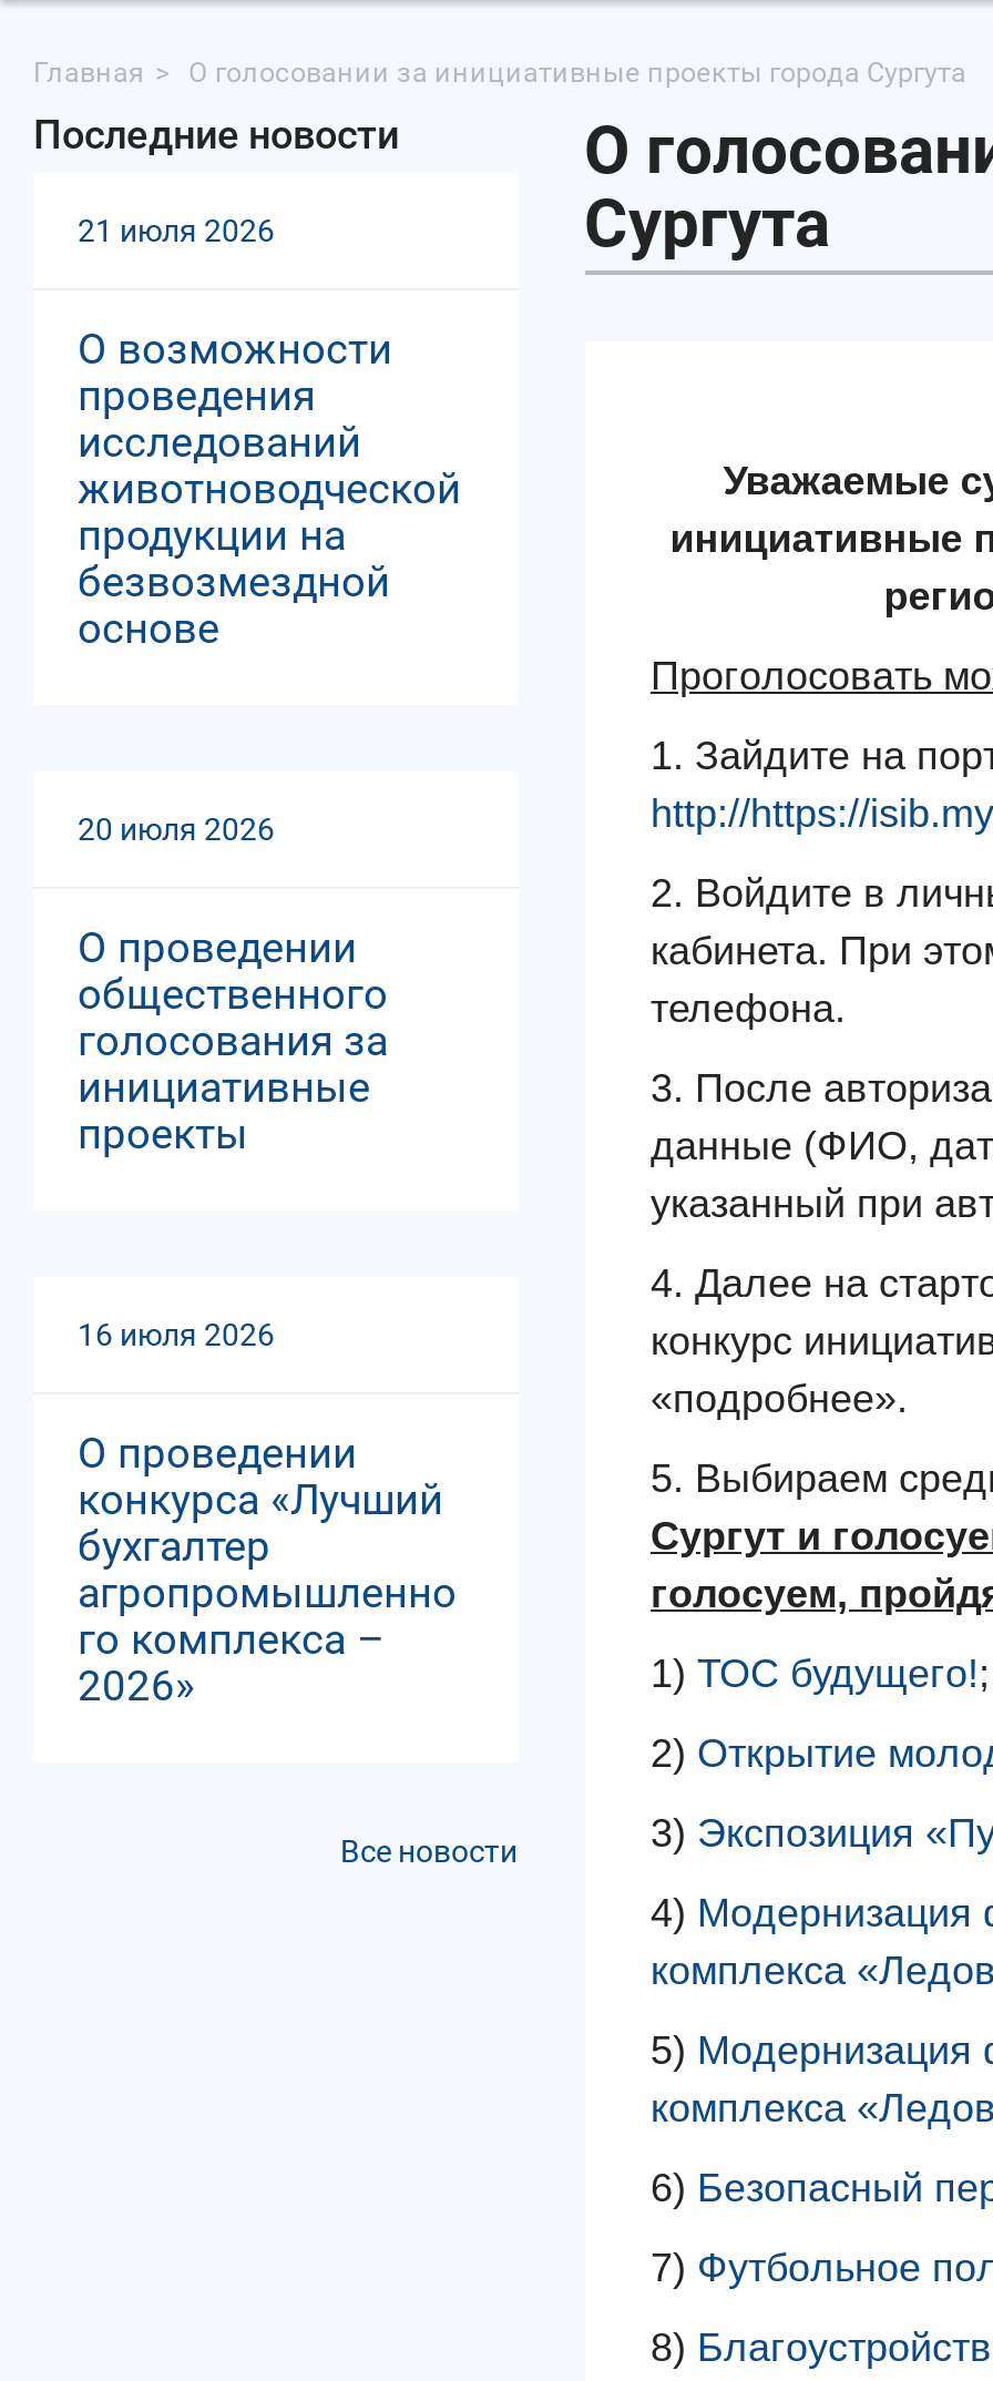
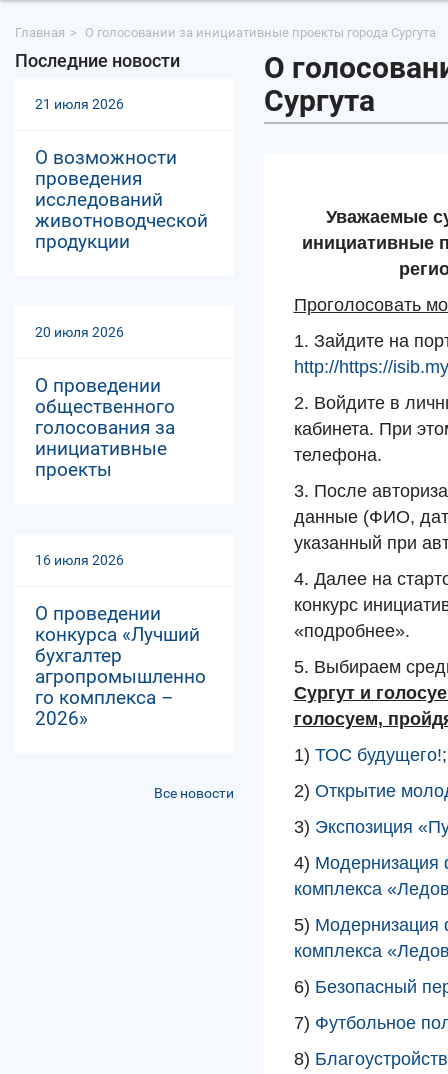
- продукции на
- безвозмездной
- основе
+ продукции

moved up: 20 июля 2026 | О проведении | общественного | ... | 2026» | Все новости
